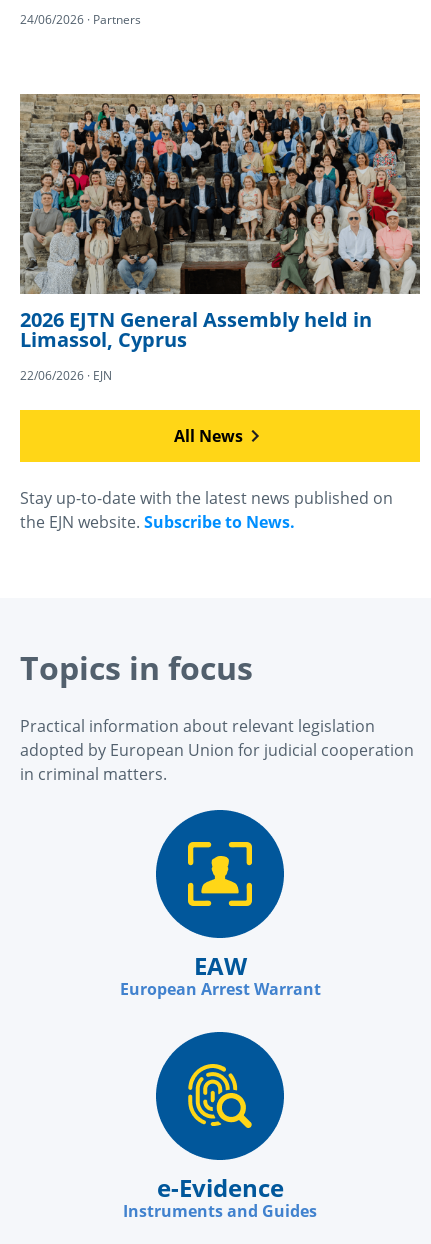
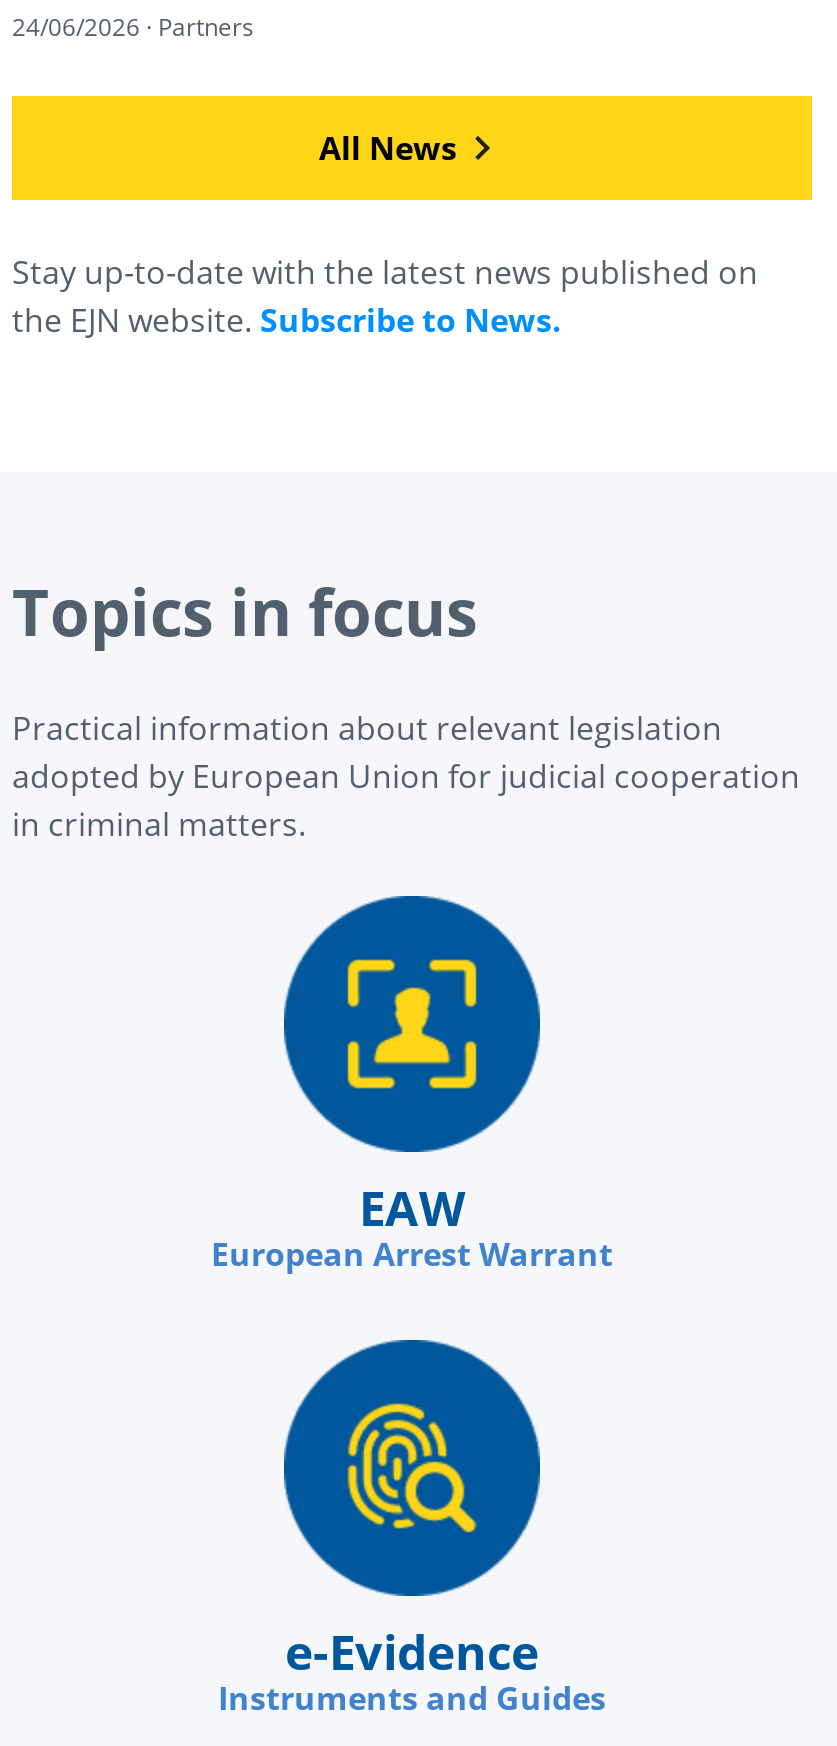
- [image]
- 2026 EJTN General Assembly held in
- Limassol, Cyprus
- 22/06/2026 · EJN
